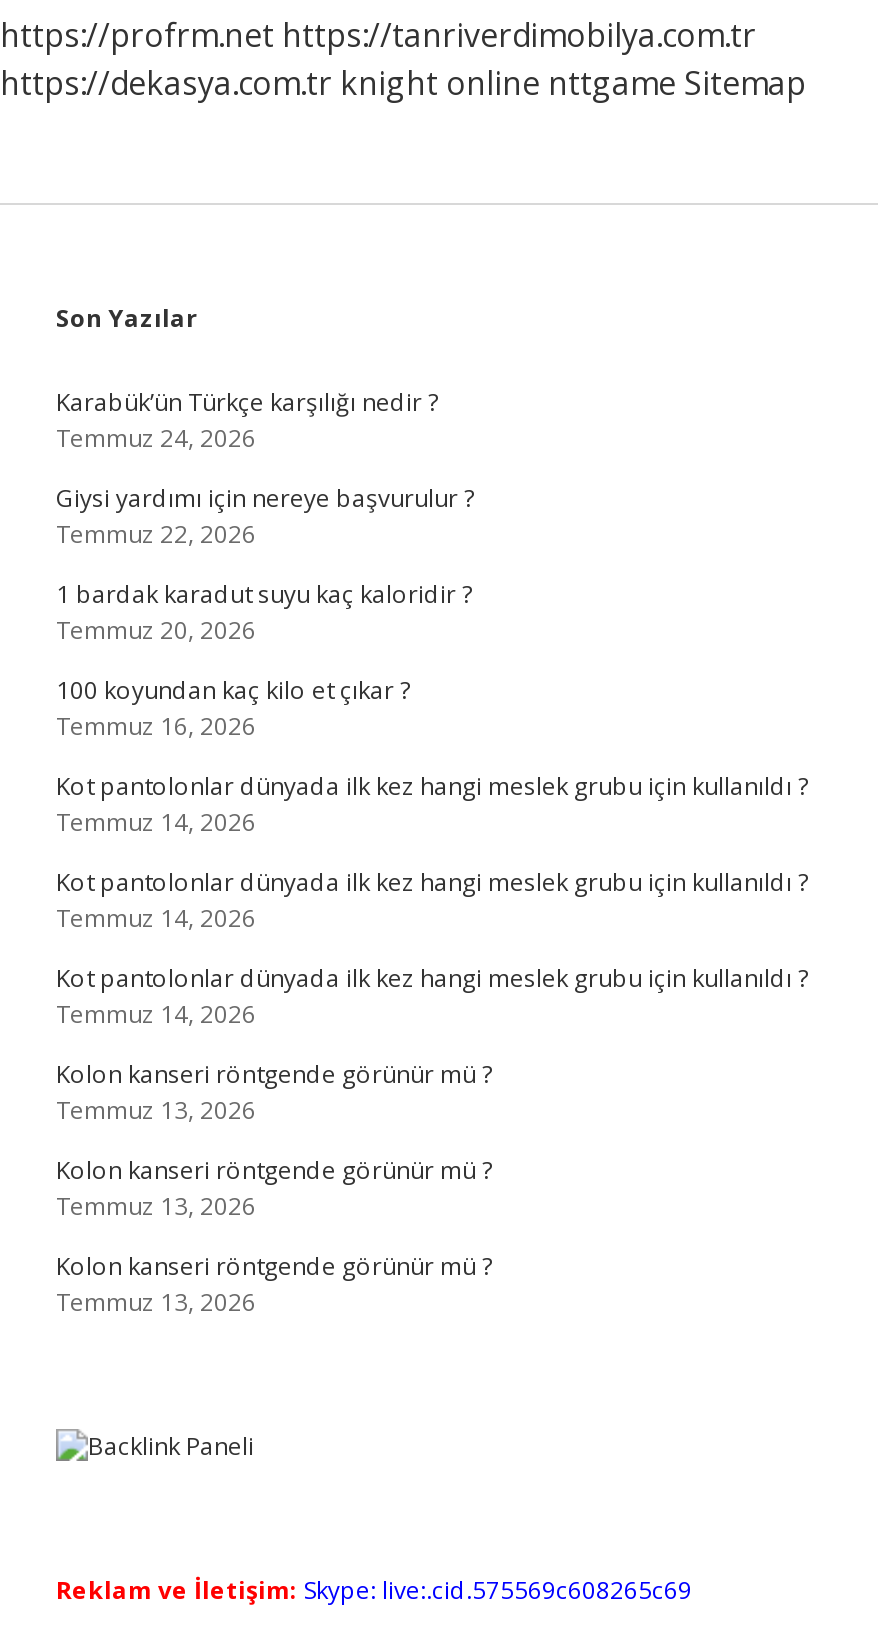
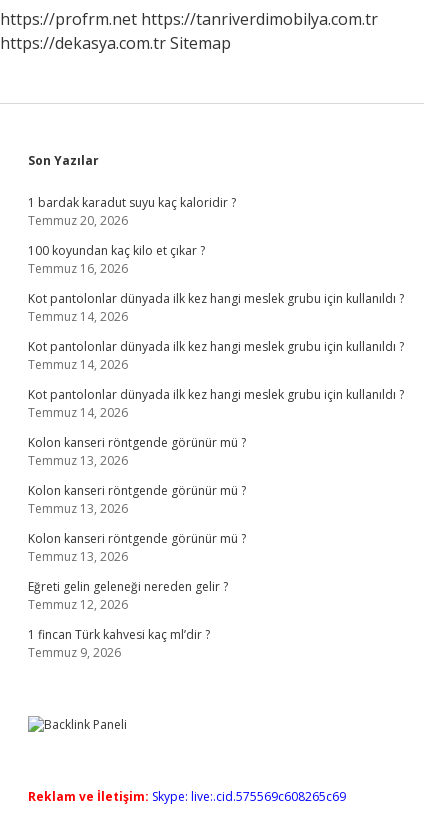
- https://dekasya.com.tr knight online nttgame Sitemap
+ https://dekasya.com.tr Sitemap

- Karabük’ün Türkçe karşılığı nedir ?
- Temmuz 24, 2026
- Giysi yardımı için nereye başvurulur ?
- Temmuz 22, 2026

moved up: 1 bardak karadut suyu kaç kaloridir ? | Temmuz 20, 2026 | 100 koyundan kaç kilo et çıkar ? | ... | Kolon kanseri röntgende görünür mü ? | Temmuz 13, 2026

+ Eğreti gelin geleneği nereden gelir ?
+ Temmuz 12, 2026
+ 1 fincan Türk kahvesi kaç ml’dir ?
+ Temmuz 9, 2026
